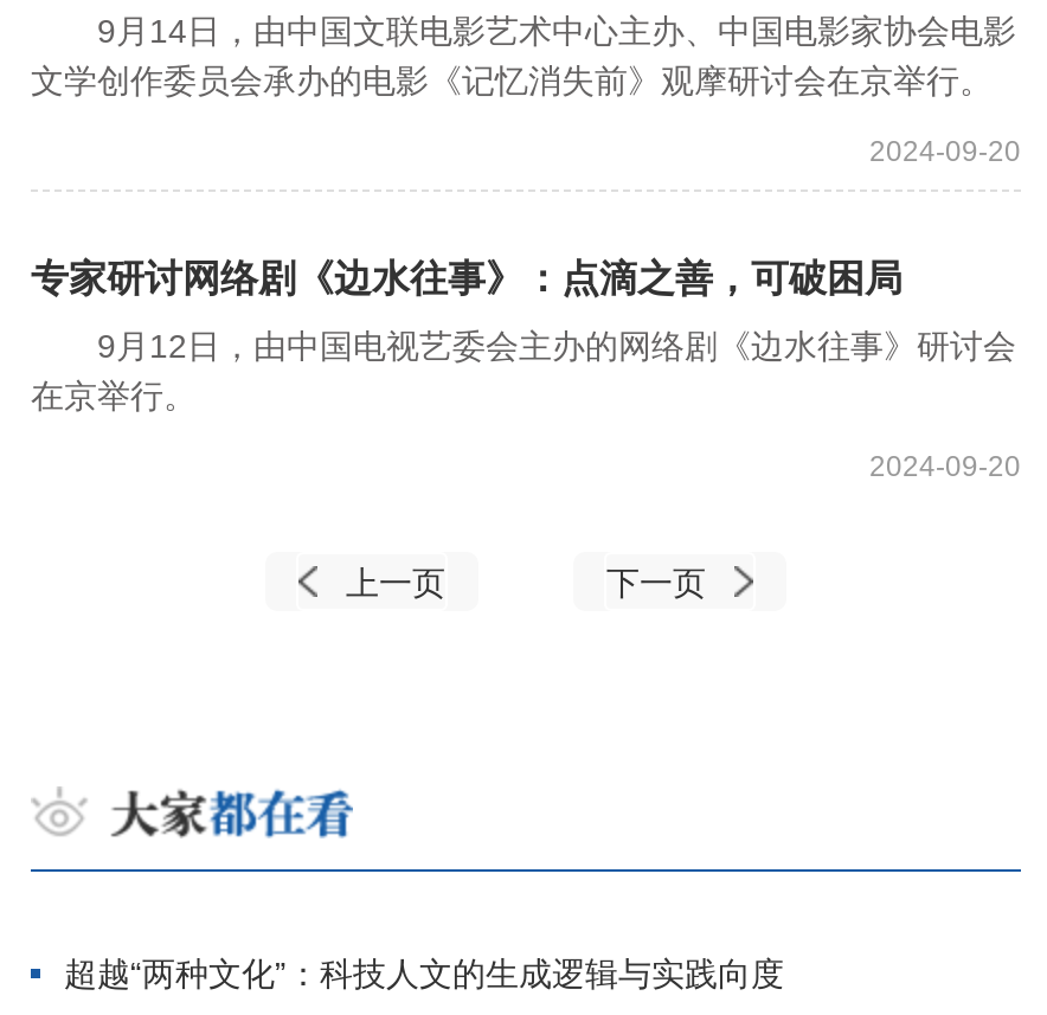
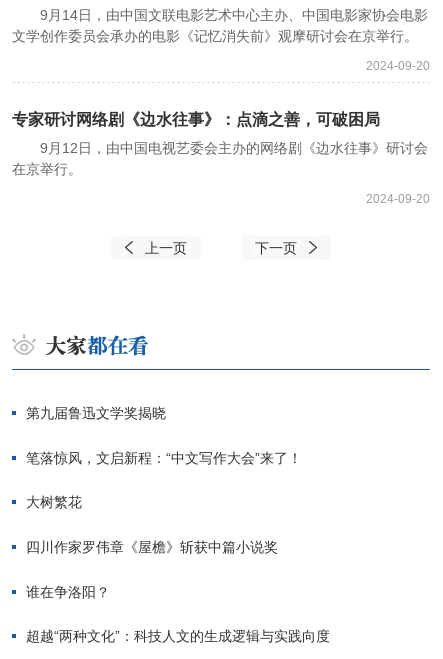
+ 第九届鲁迅文学奖揭晓
+ 笔落惊风，文启新程：“中文写作大会”来了！
+ 大树繁花
+ 四川作家罗伟章《屋檐》斩获中篇小说奖
+ 谁在争洛阳？
